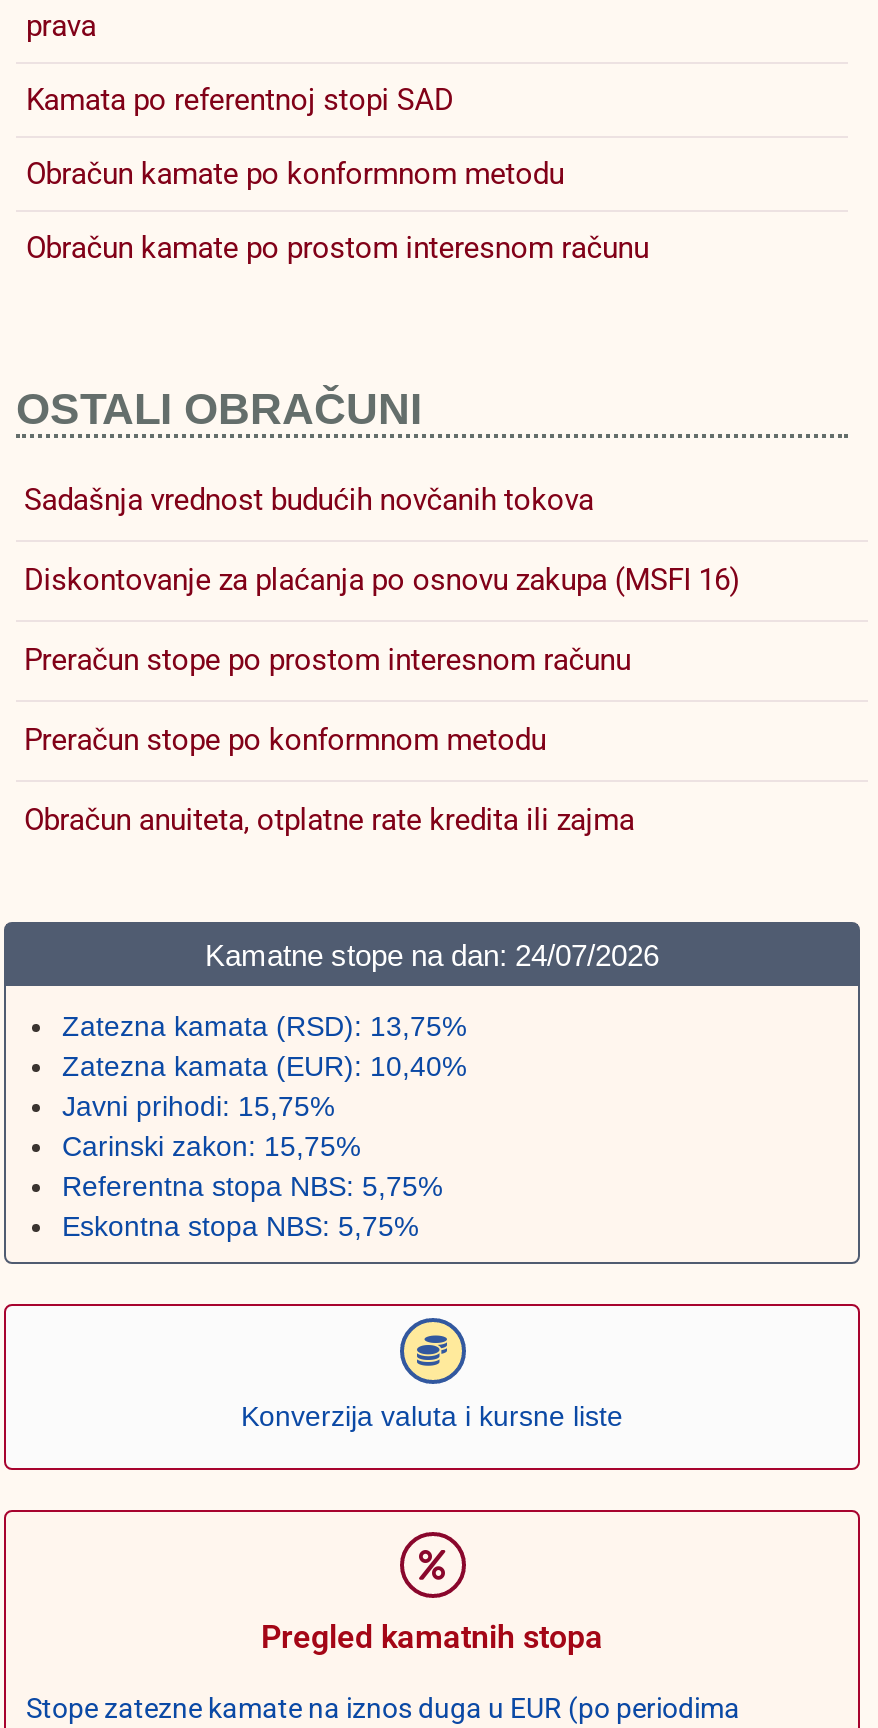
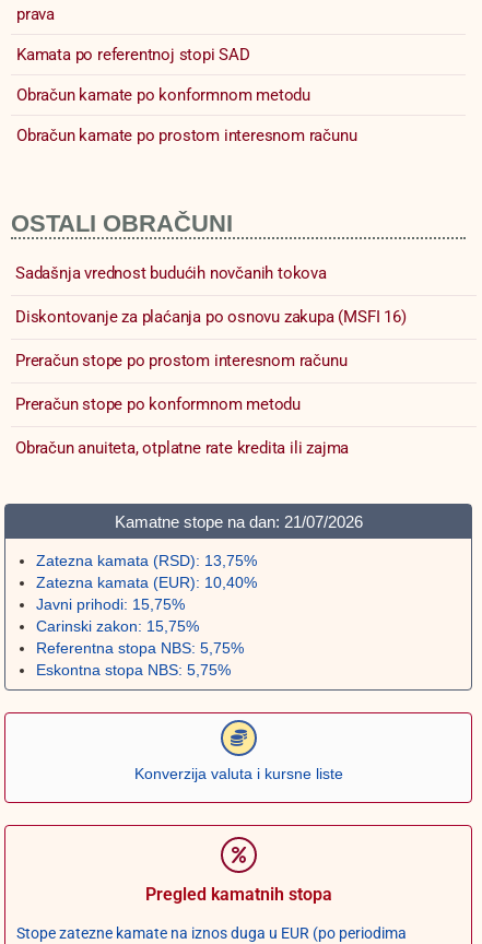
- Kamatne stope na dan: 24/07/2026
+ Kamatne stope na dan: 21/07/2026
